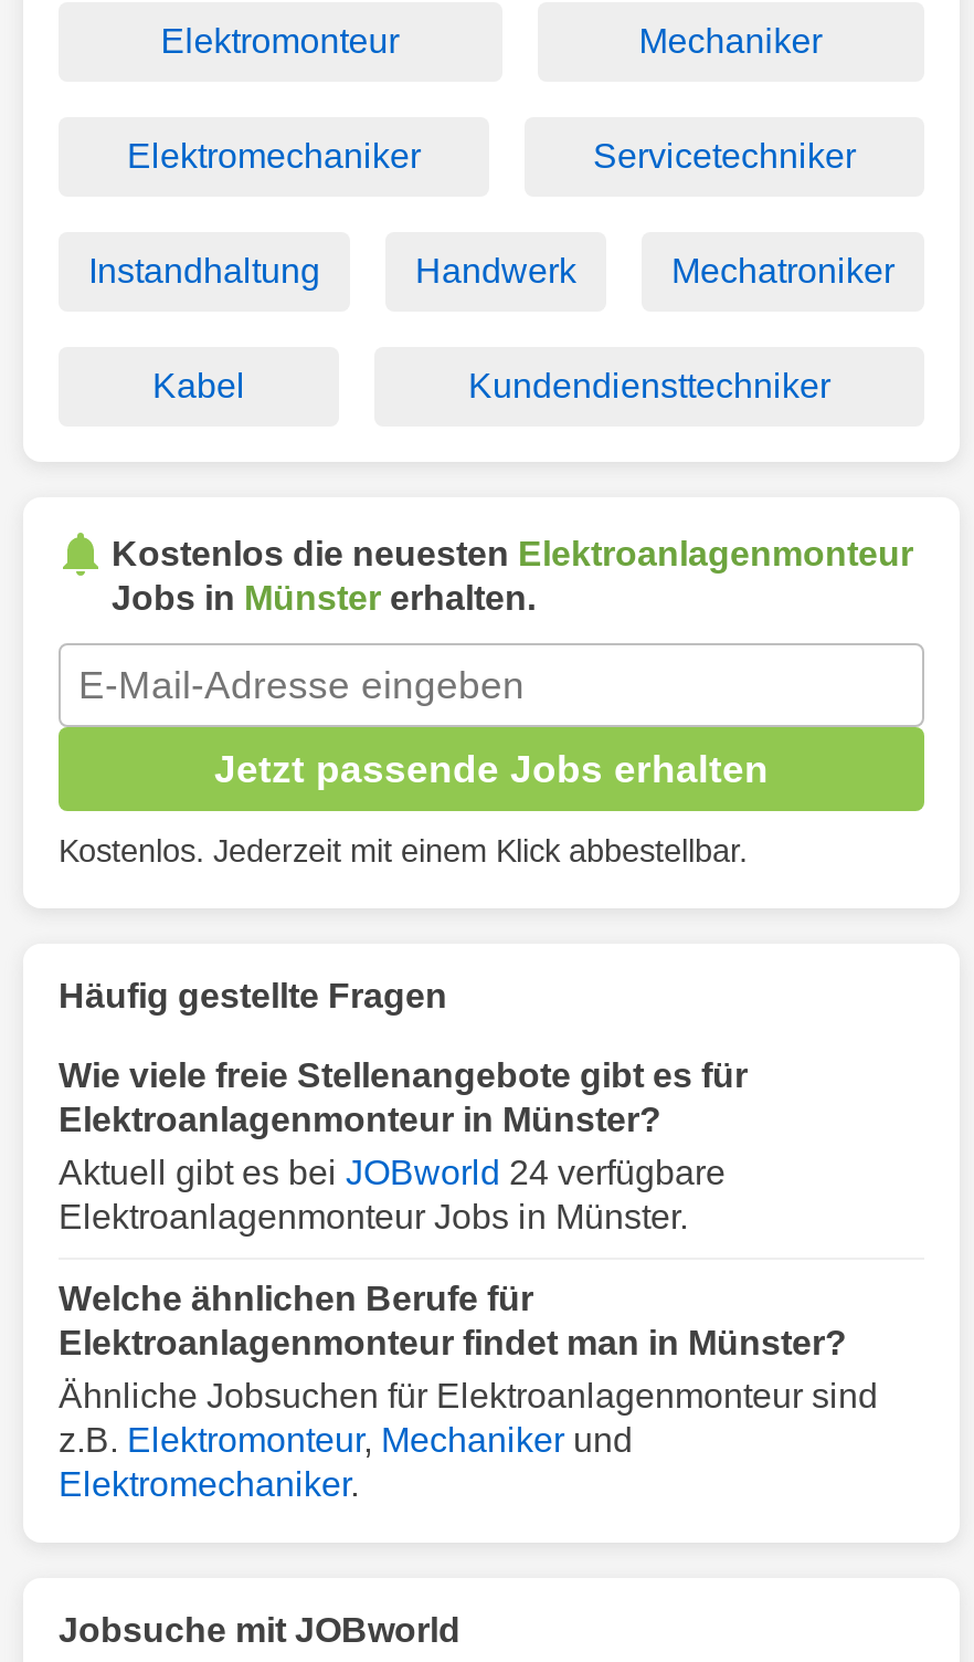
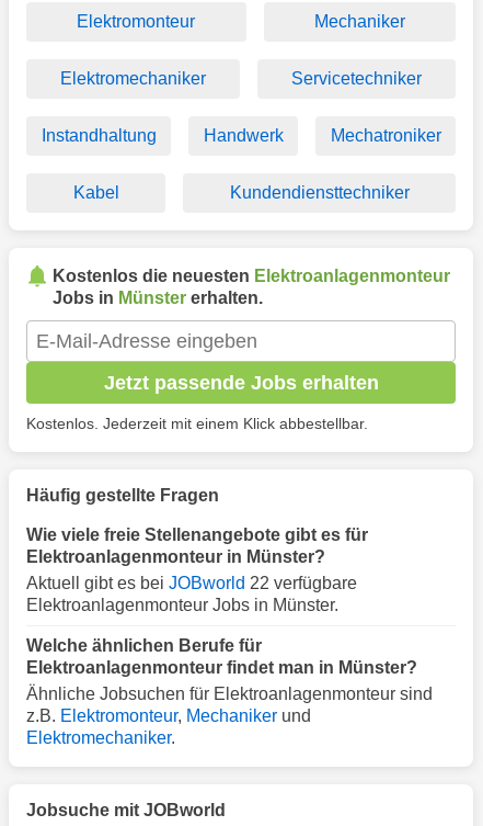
- Aktuell gibt es bei JOBworld 24 verfügbare
+ Aktuell gibt es bei JOBworld 22 verfügbare
